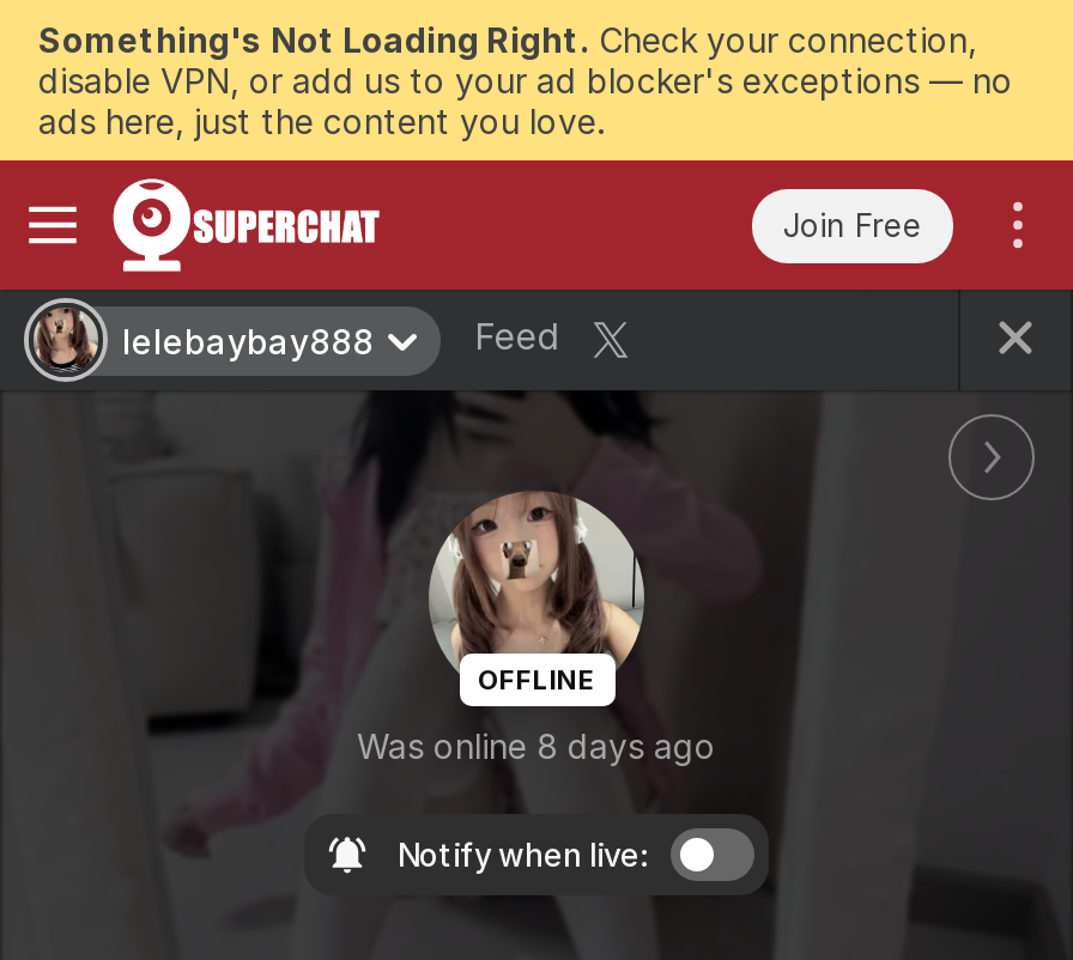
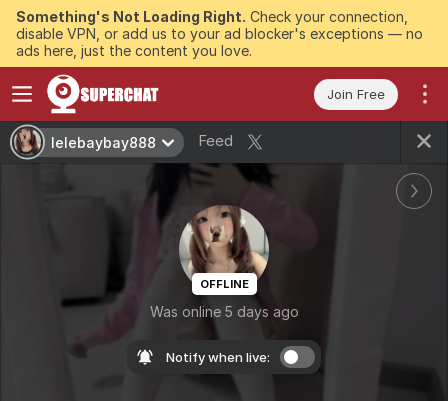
- Was online 8 days ago
+ Was online 5 days ago
